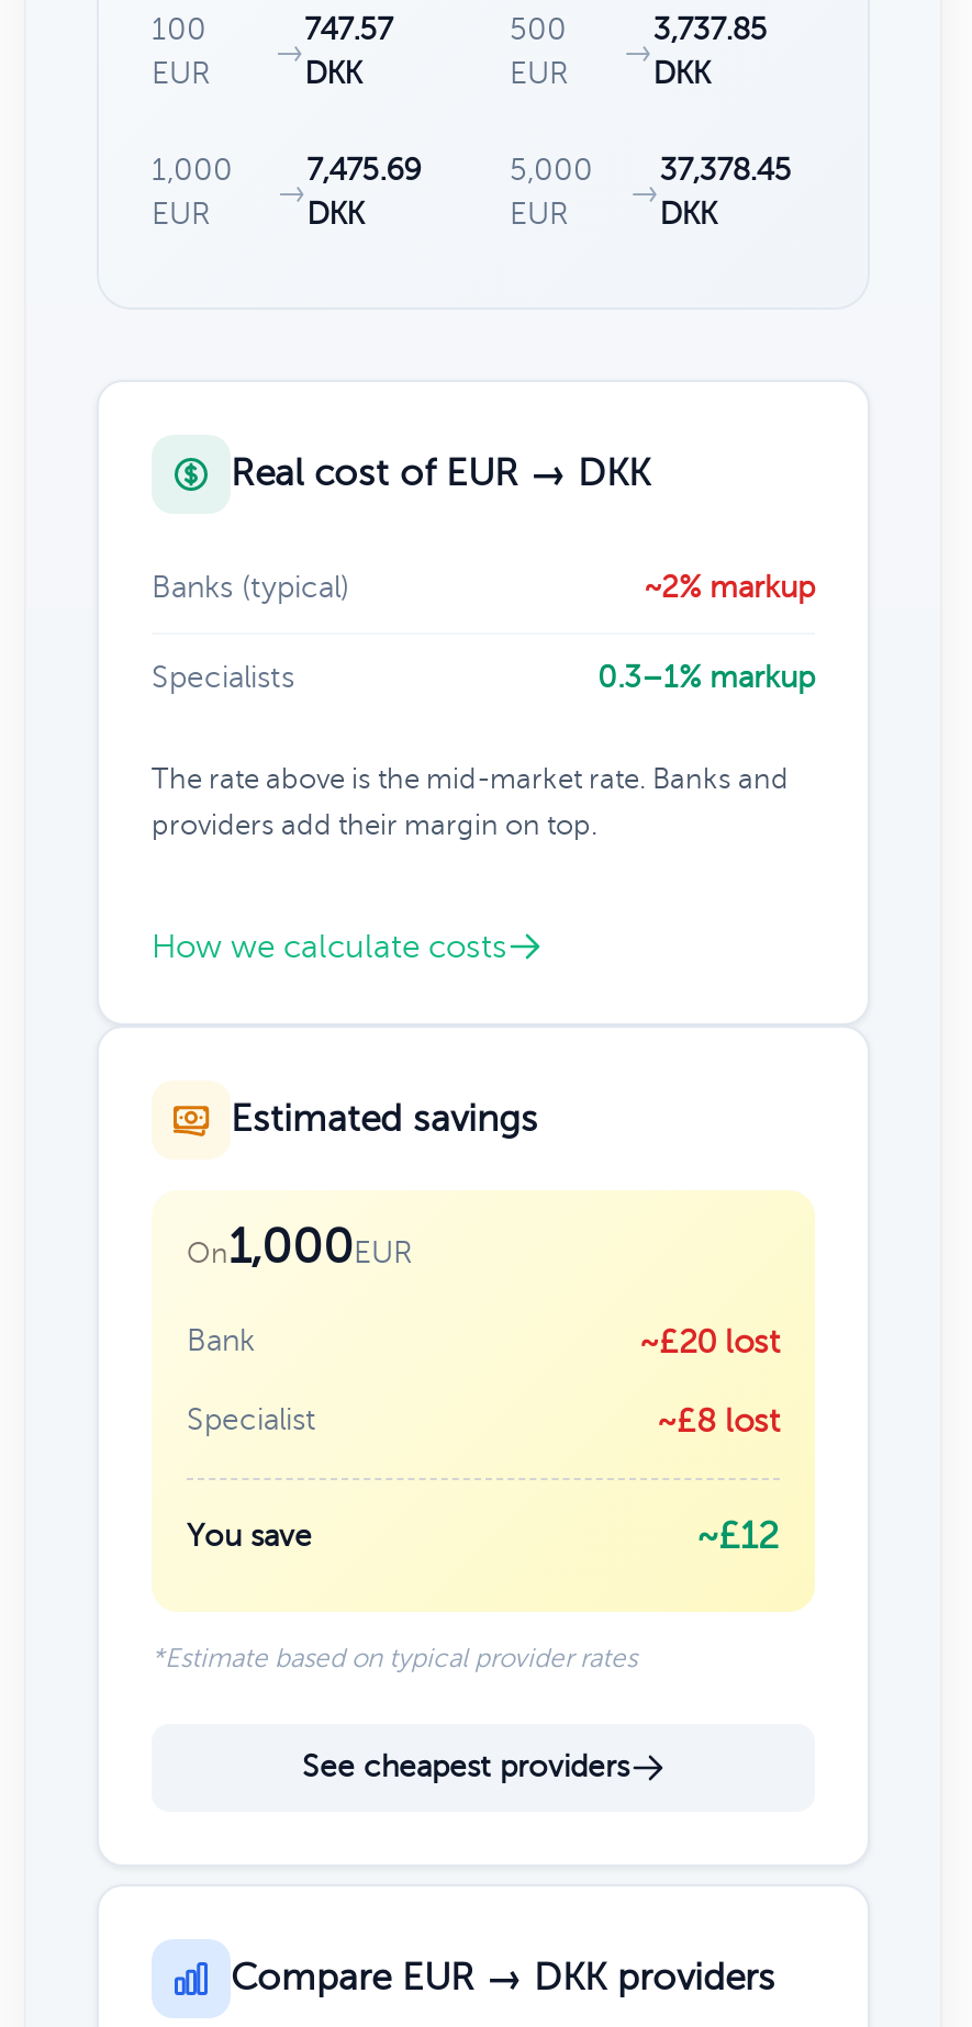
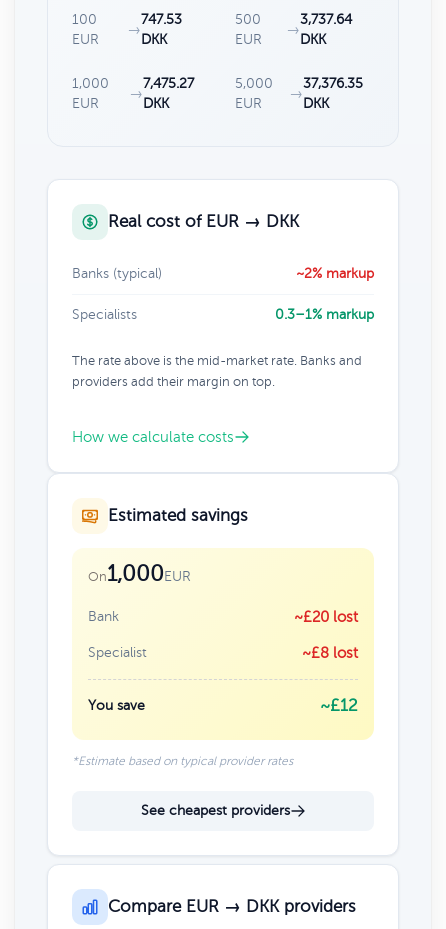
- 747.57
+ 747.53

- 3,737.85
+ 3,737.64

- 7,475.69
+ 7,475.27

- 37,378.45
+ 37,376.35
